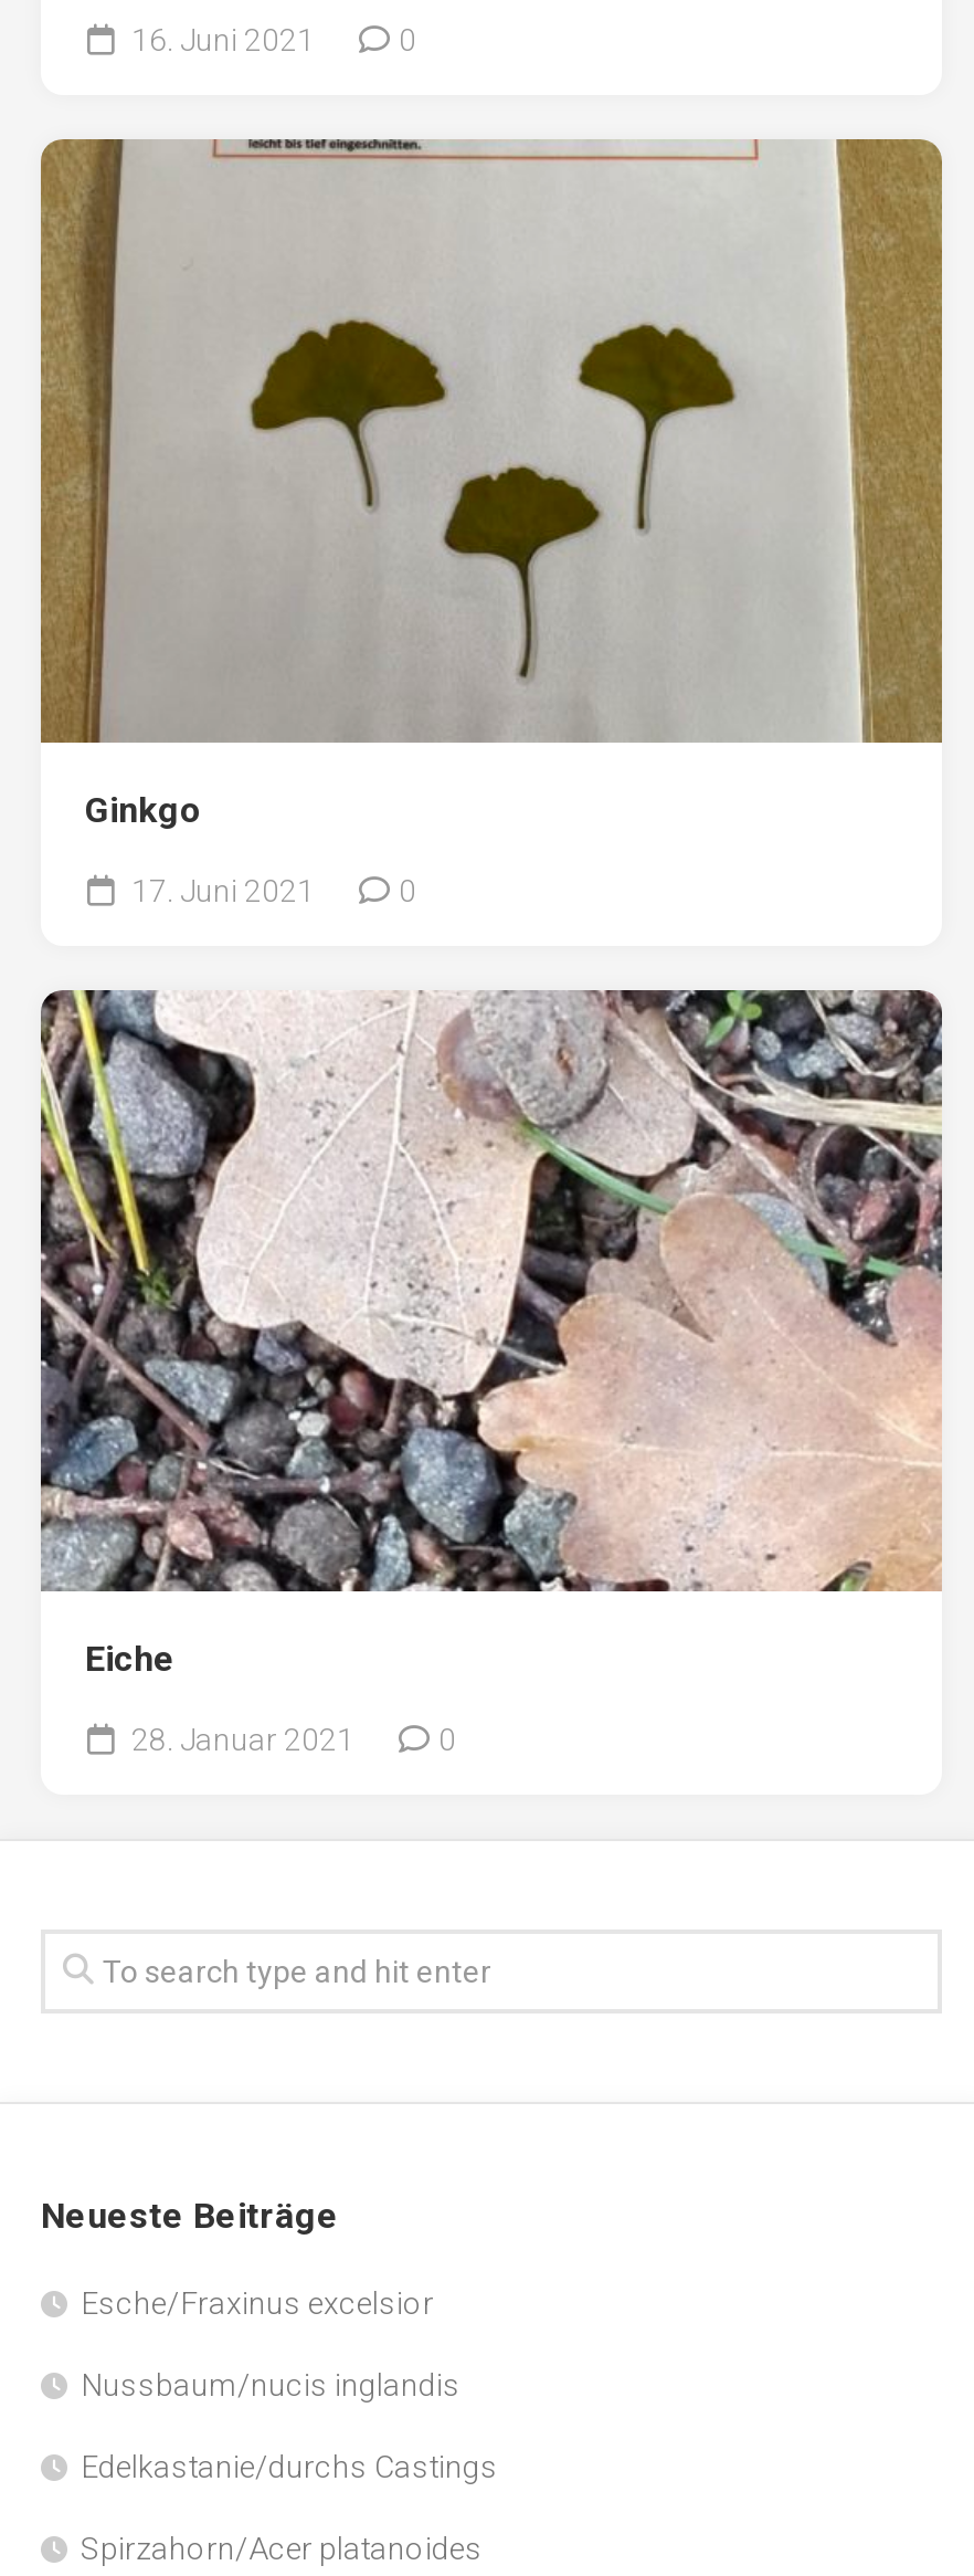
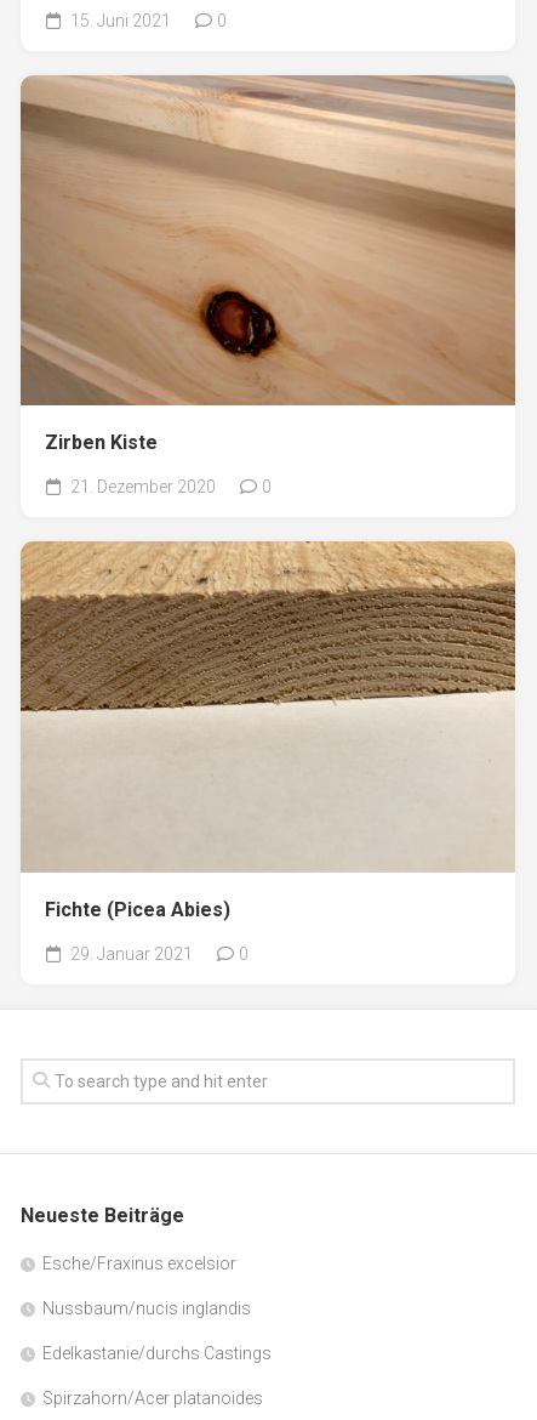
- 16. Juni 2021
+ 15. Juni 2021

- [image]
- Ginkgo
+ [image]
+ Zirben Kiste

- 17. Juni 2021
+ 21. Dezember 2020

- [image]
- Eiche
+ [image]
+ Fichte (Picea Abies)

- 28. Januar 2021
+ 29. Januar 2021
